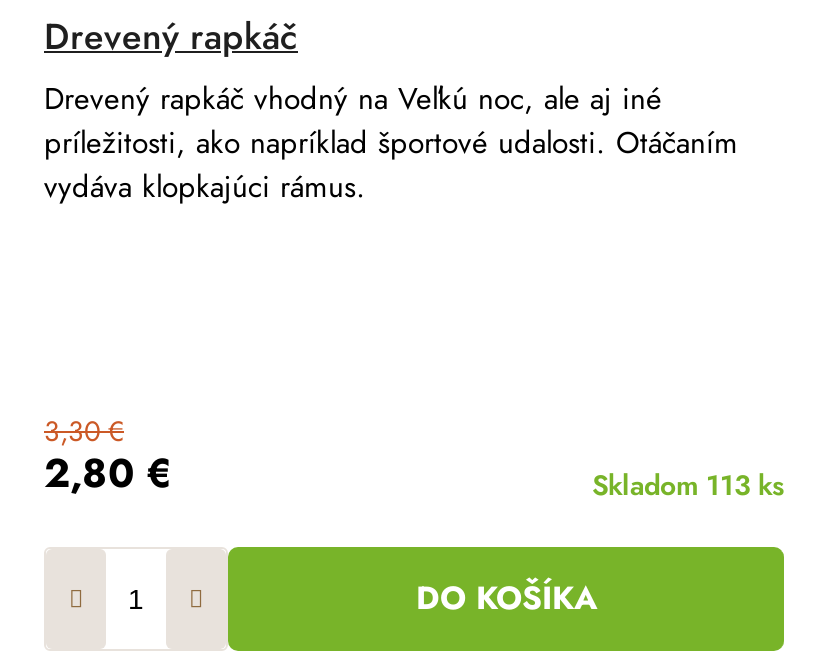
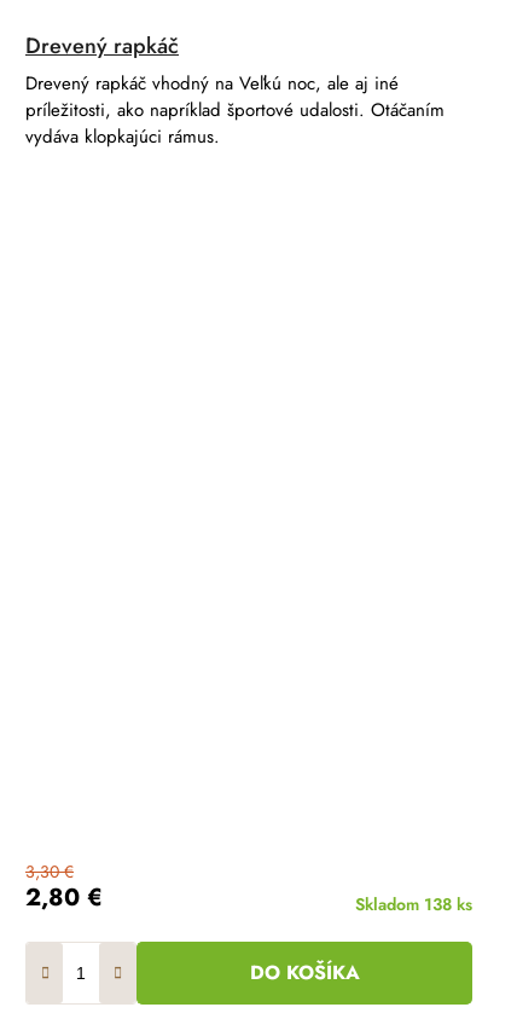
- Skladom 113 ks
+ Skladom 138 ks
